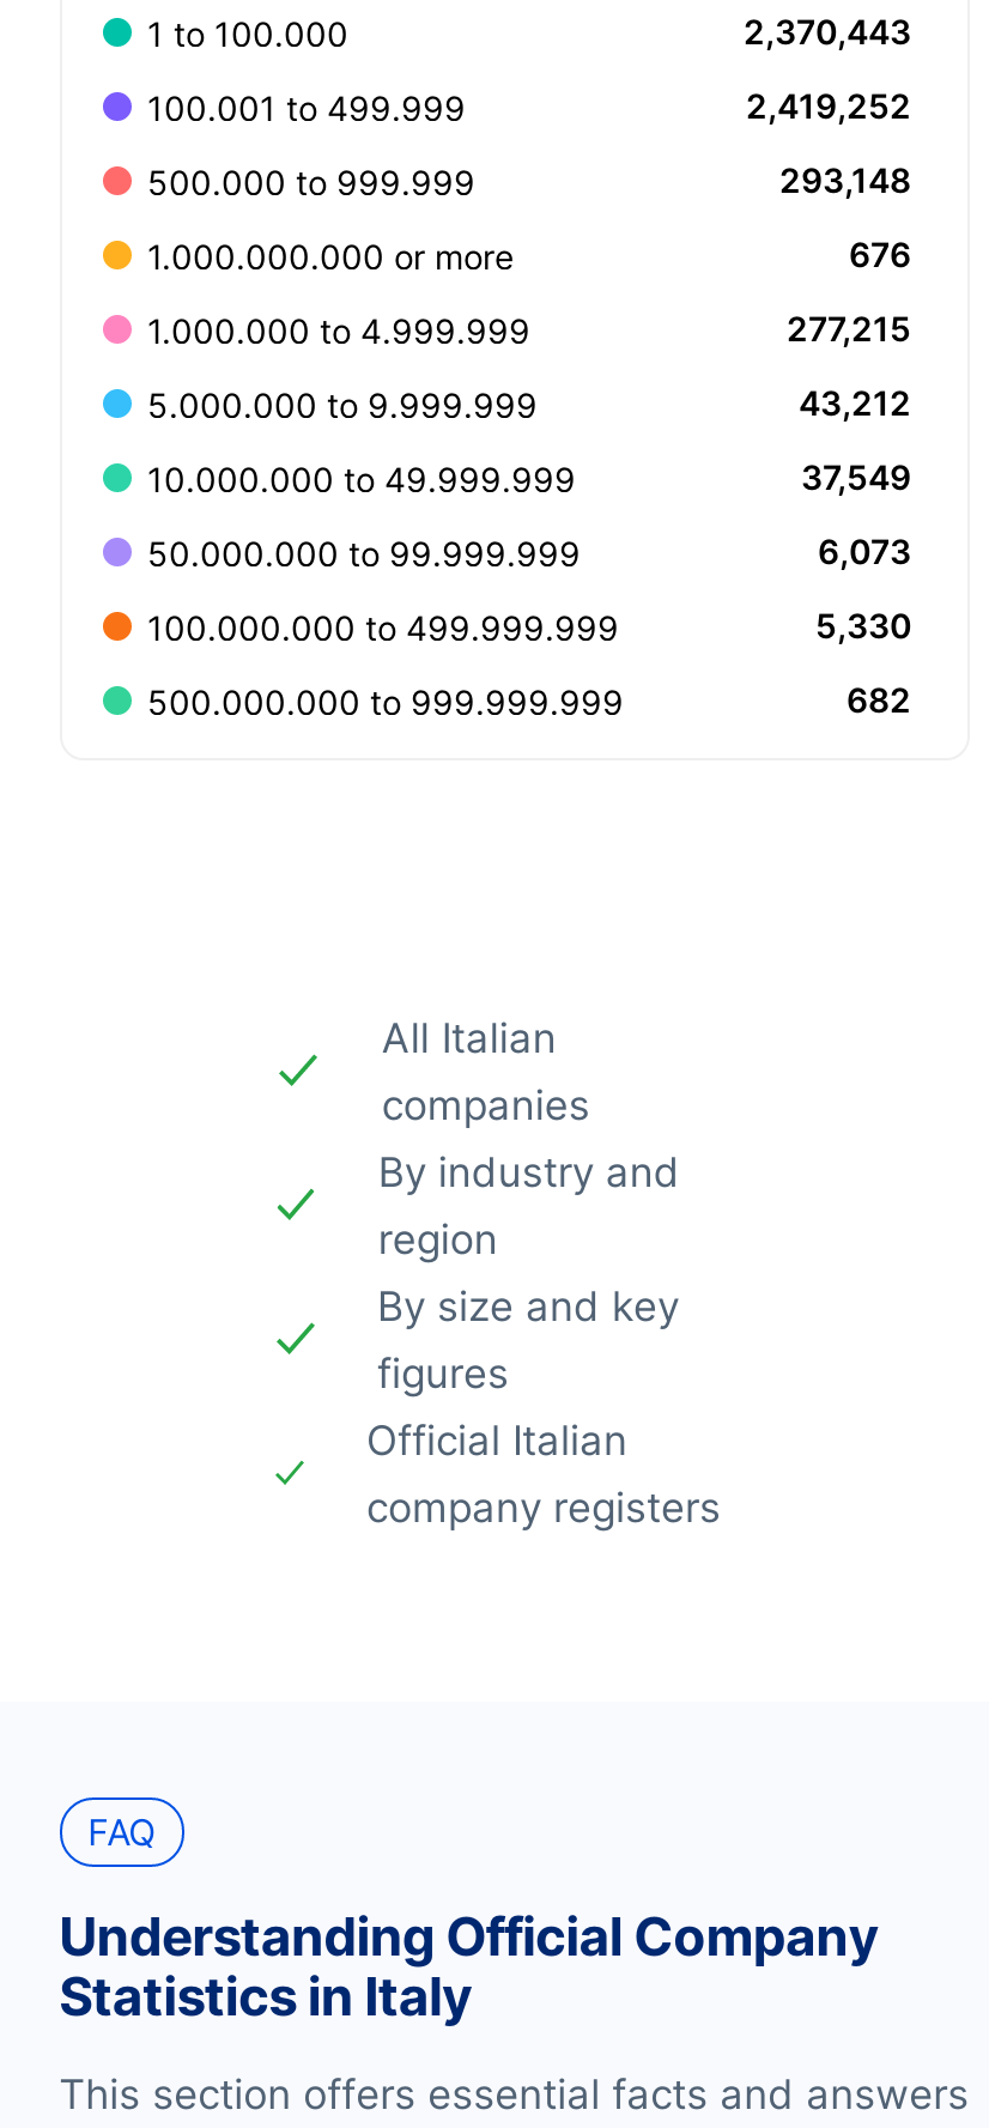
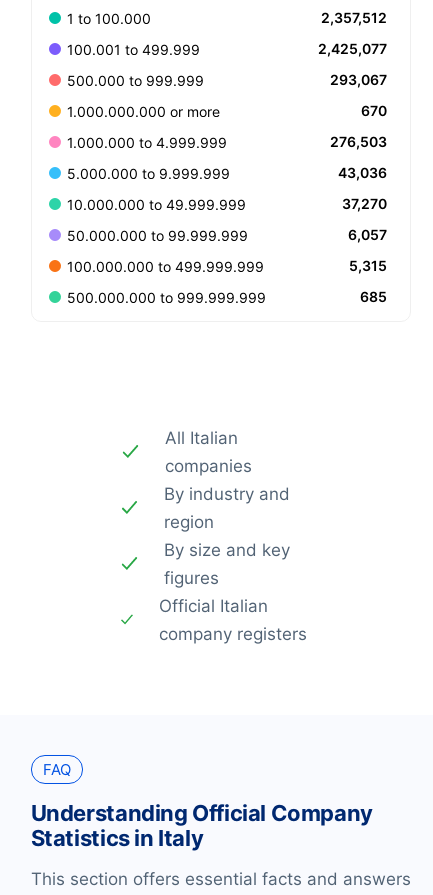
- 2,370,443
+ 2,357,512

- 2,419,252
+ 2,425,077

- 293,148
+ 293,067

- 676
+ 670

- 277,215
+ 276,503

- 43,212
+ 43,036

- 37,549
+ 37,270

- 6,073
+ 6,057

- 5,330
+ 5,315

- 682
+ 685
